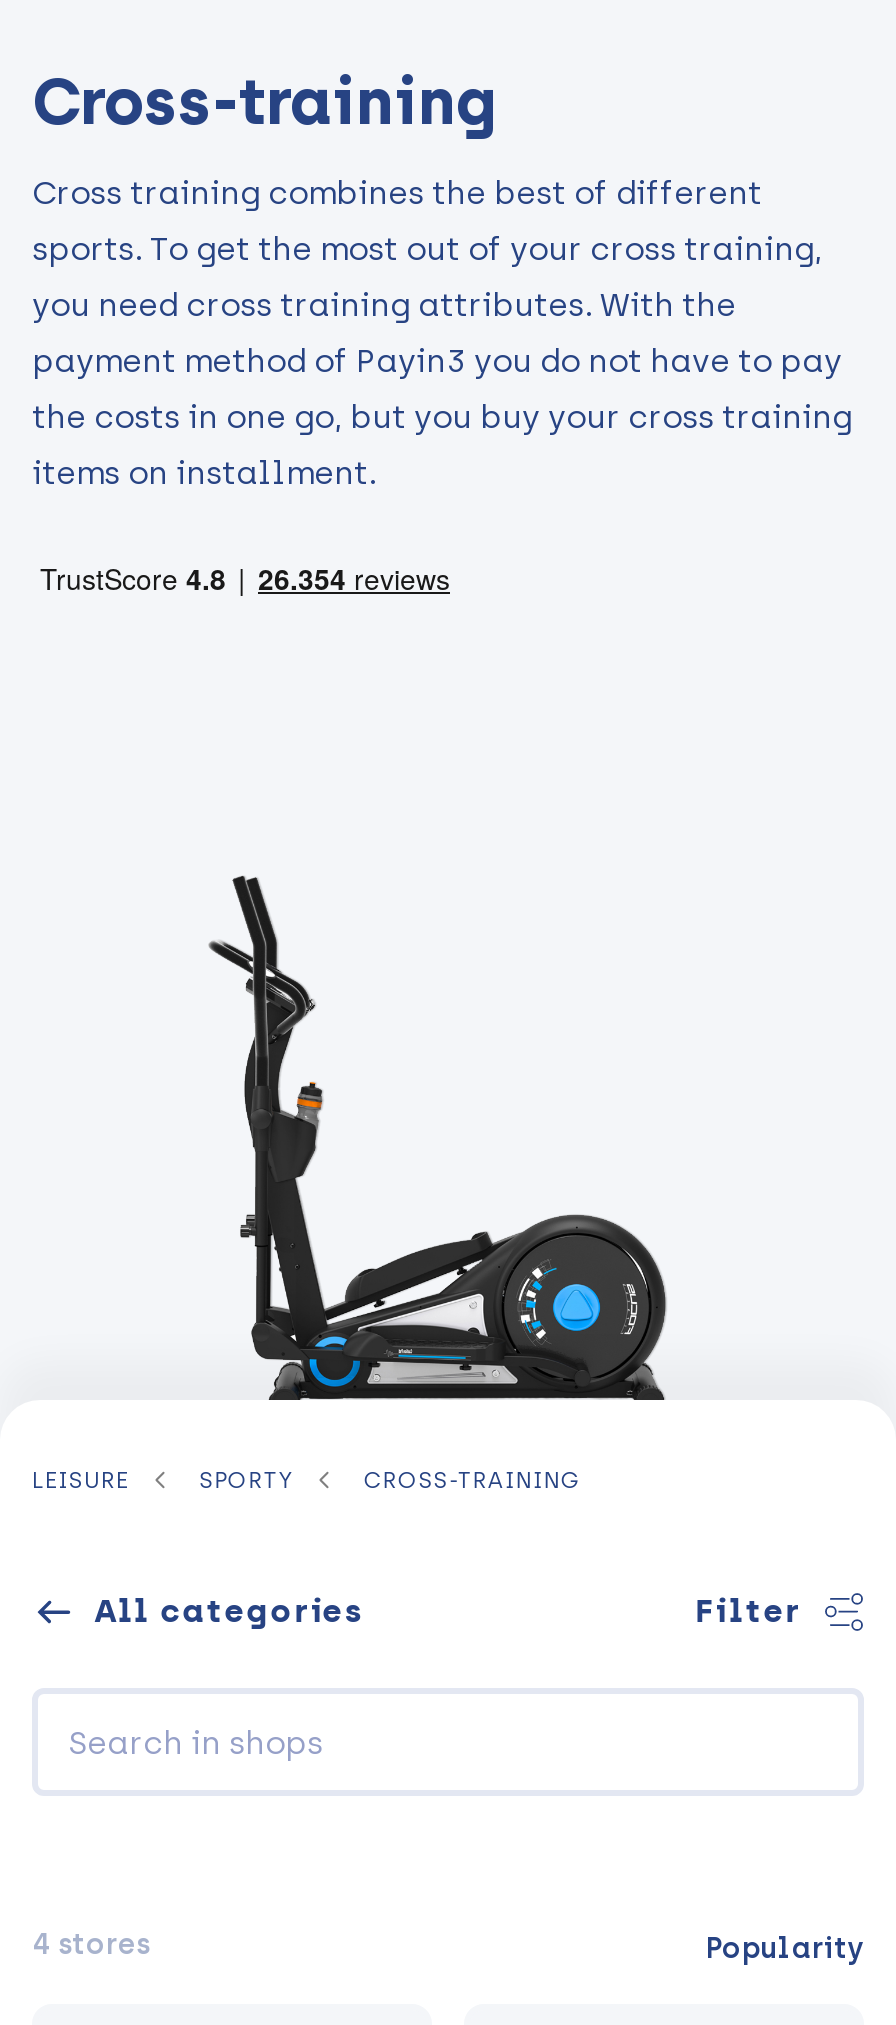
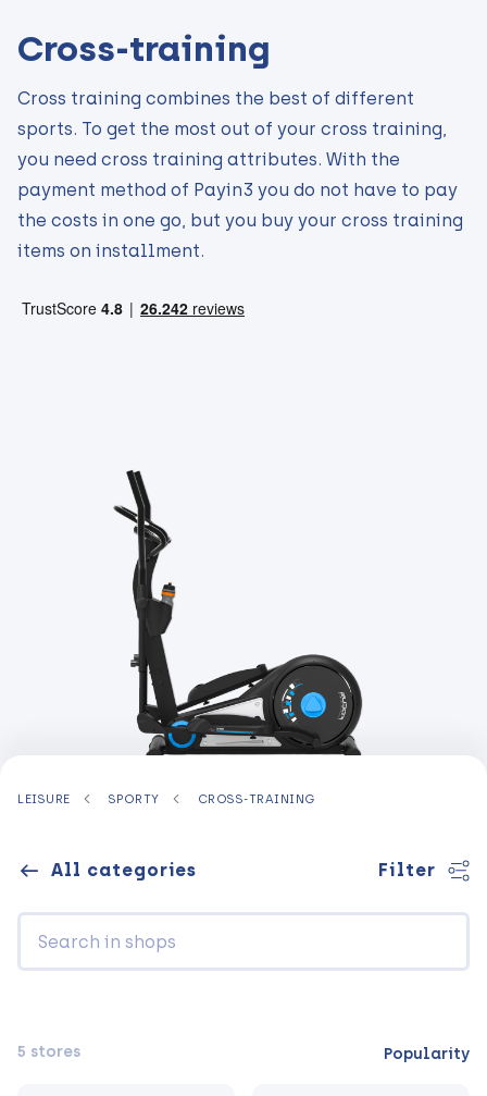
- 4 stores
+ 5 stores
